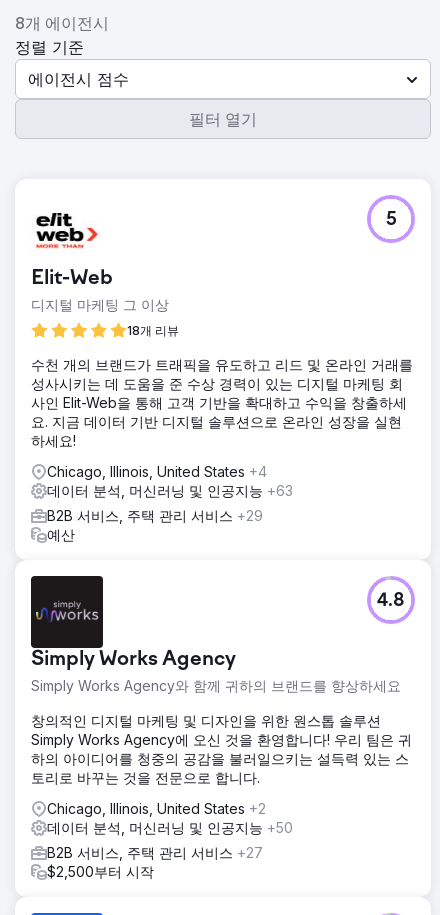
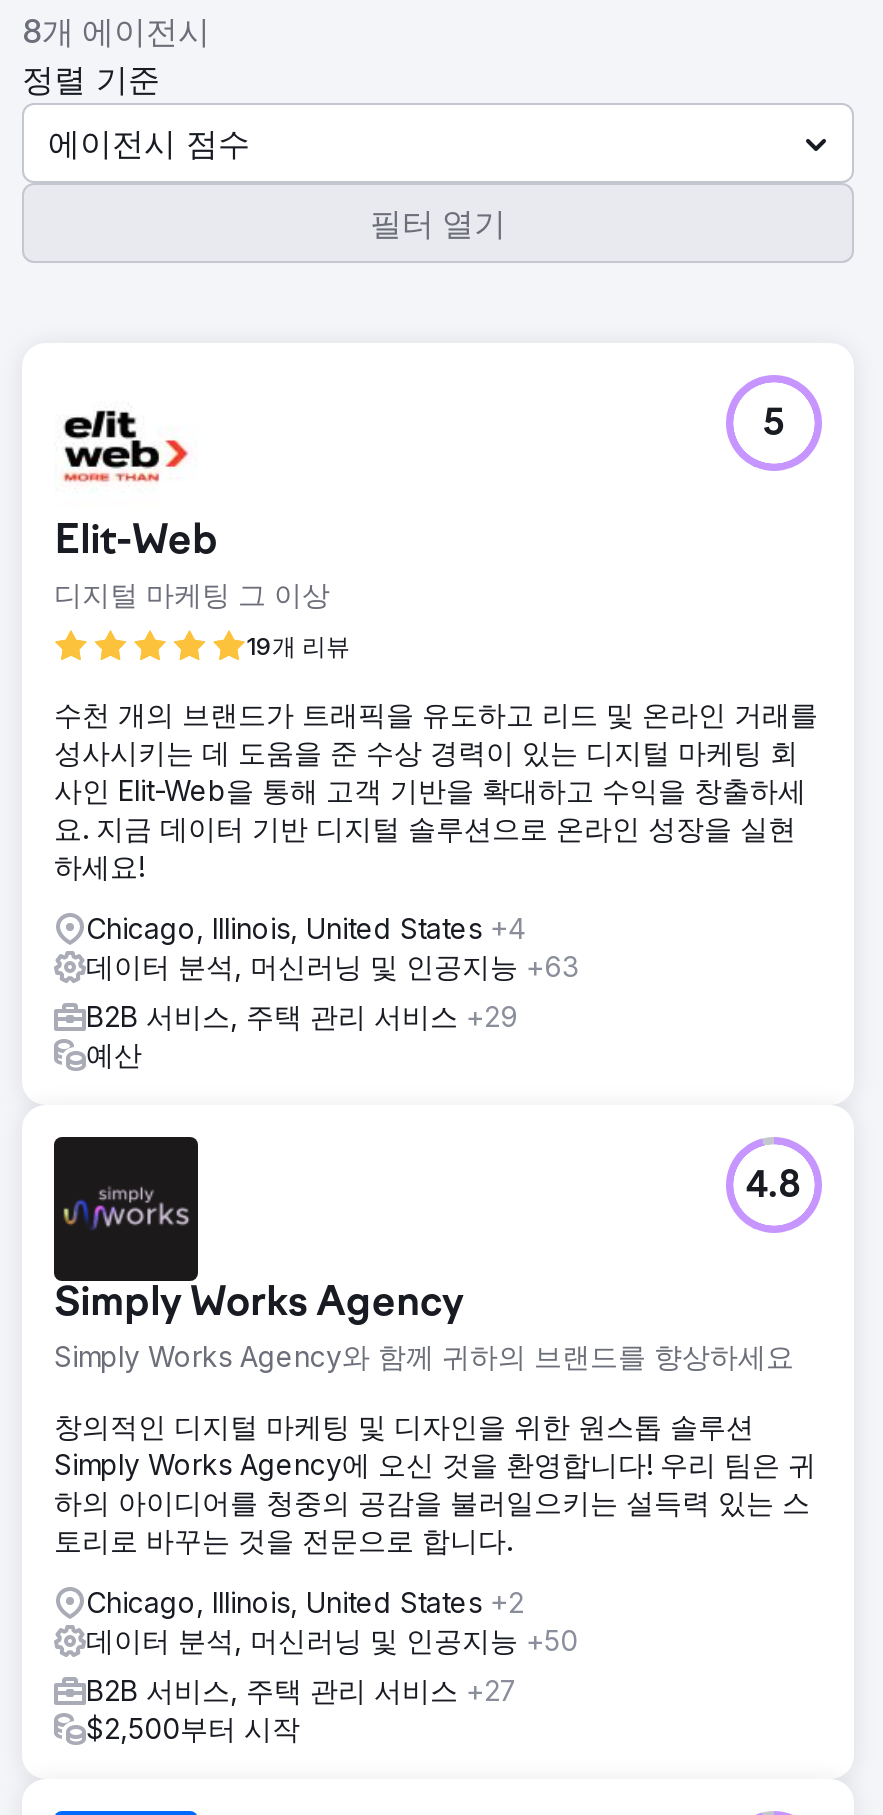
- 18개 리뷰
+ 19개 리뷰
